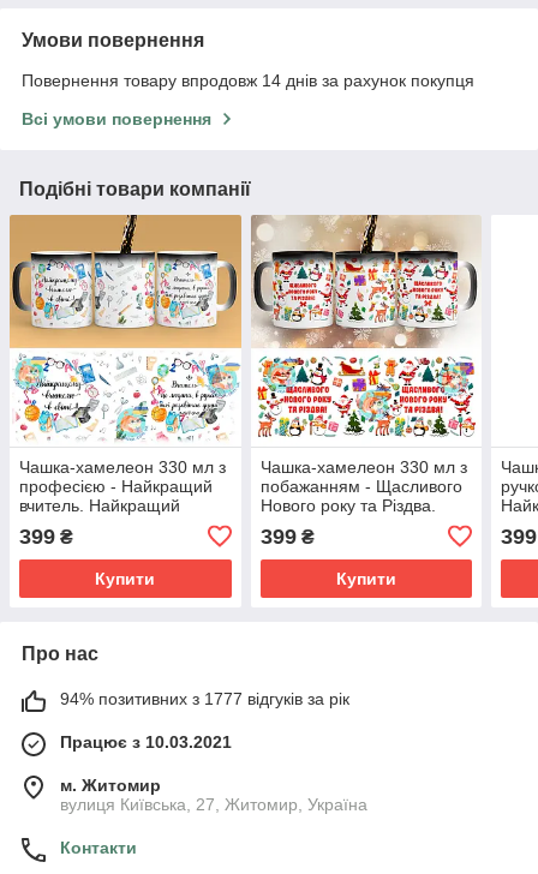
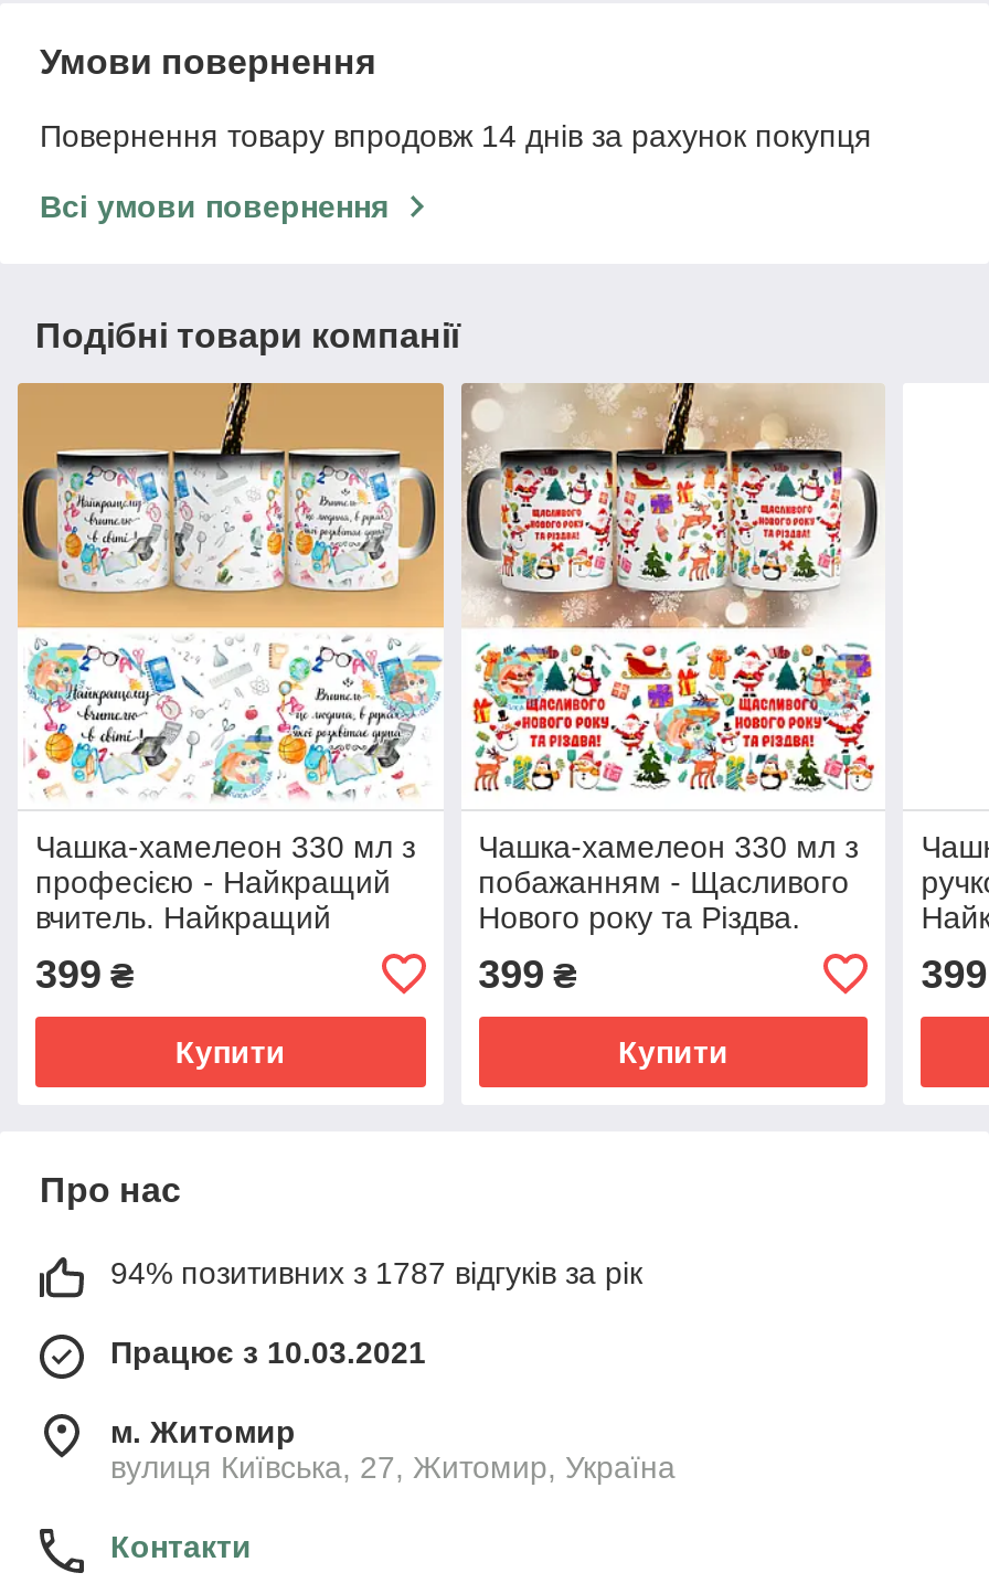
- 94% позитивних з 1777 відгуків за рік
+ 94% позитивних з 1787 відгуків за рік
